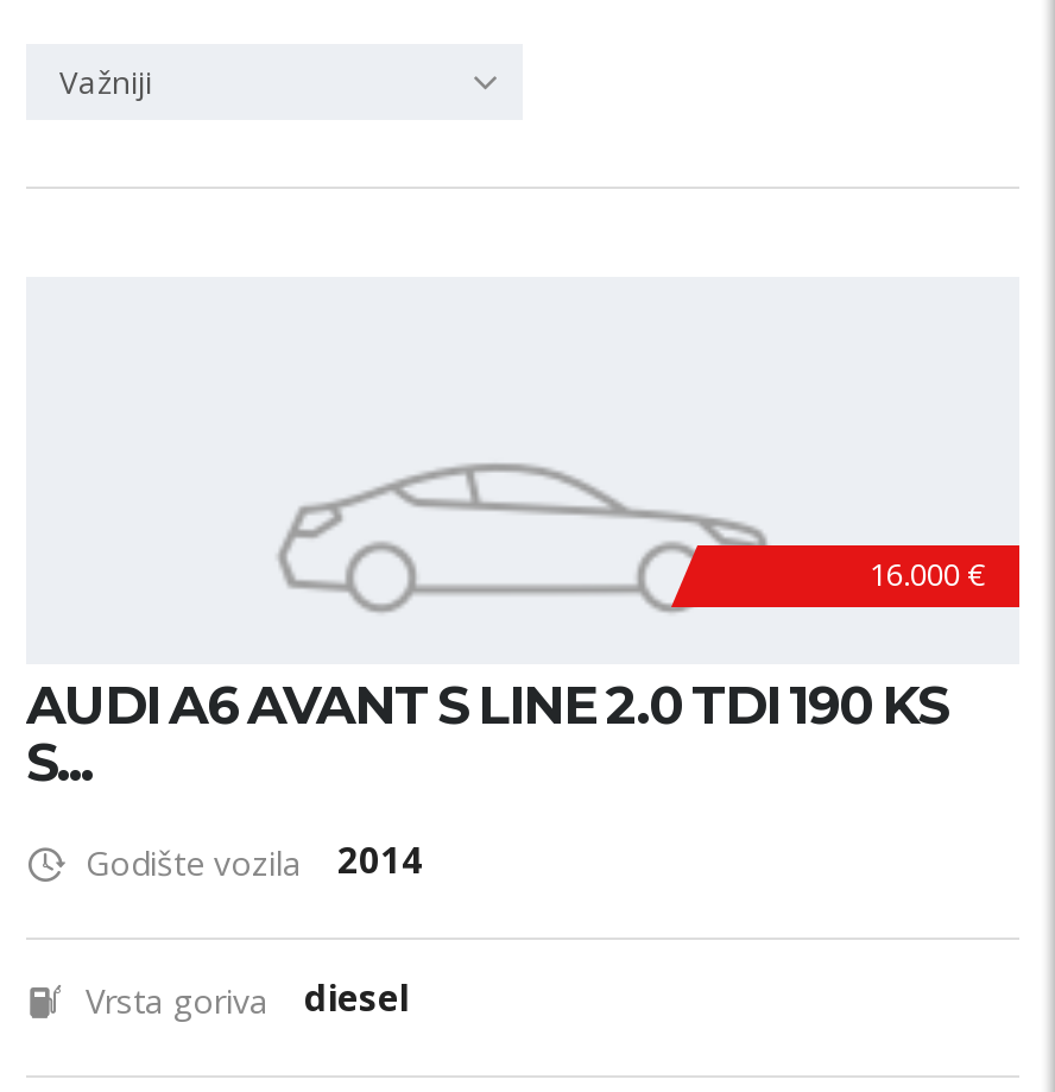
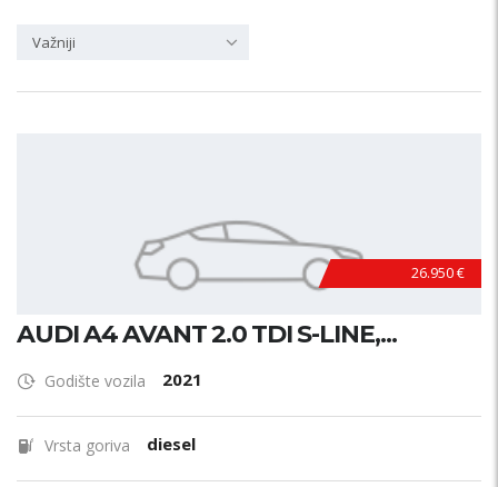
- 16.000 €
+ 26.950 €

- AUDI A6 AVANT S LINE 2.0 TDI 190 KS
- S...
+ AUDI A4 AVANT 2.0 TDI S-LINE,...

- Godište vozila 2014
+ Godište vozila 2021
